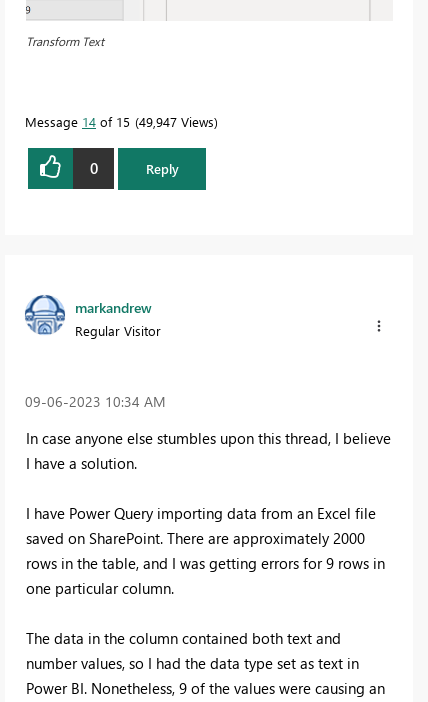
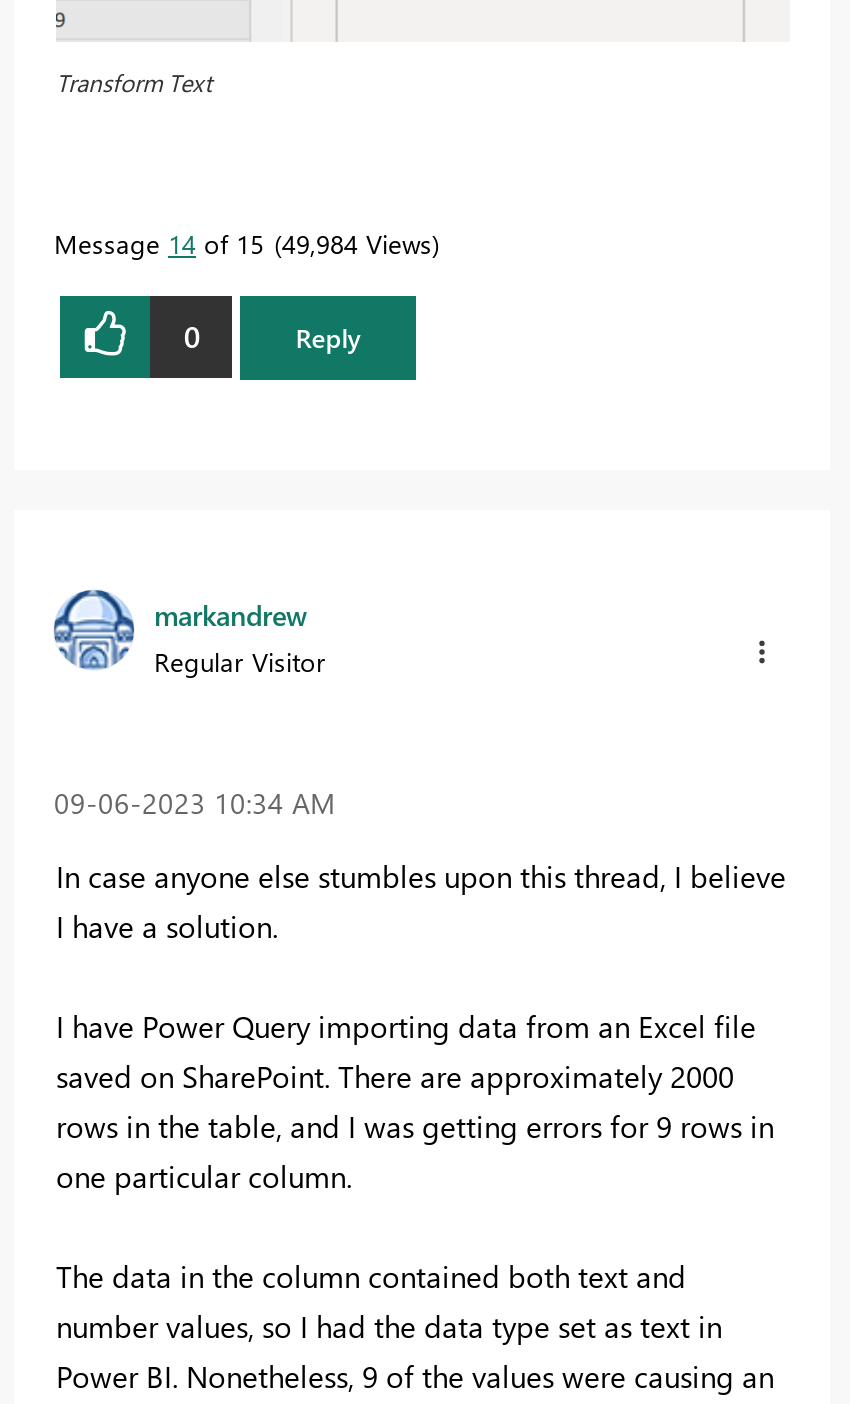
- Message 14 of 15 49,947 Views
+ Message 14 of 15 49,984 Views
